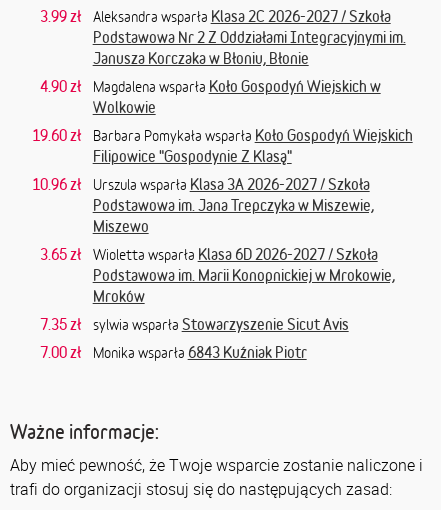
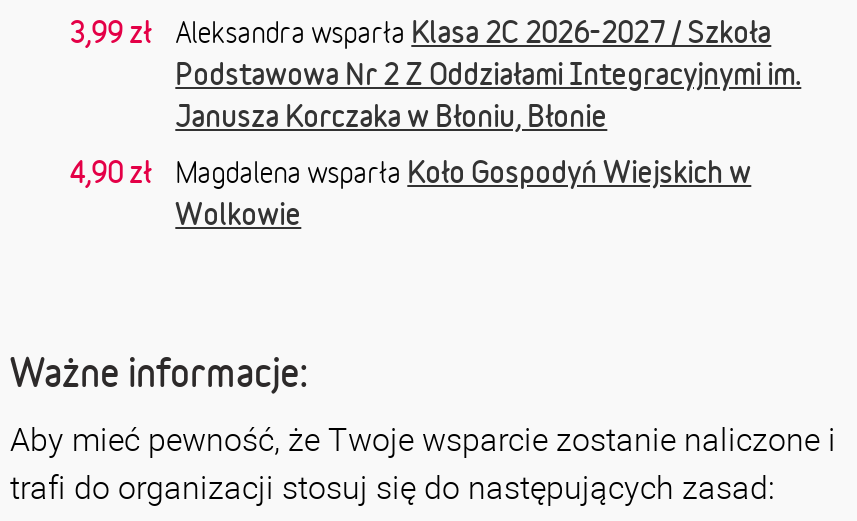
- 3.99 zł Aleksandra wsparła Klasa 2C 2026-2027 / Szkoła
+ 3,99 zł Aleksandra wsparła Klasa 2C 2026-2027 / Szkoła

- 4.90 zł Magdalena wsparła Koło Gospodyń Wiejskich w
+ 4,90 zł Magdalena wsparła Koło Gospodyń Wiejskich w

- 19.60 zł
- Barbara Pomykała wsparła Koło Gospodyń Wiejskich
- Filipowice "Gospodynie Z Klasą"
- 10.96 zł
- Urszula wsparła Klasa 3A 2026-2027 / Szkoła
- Podstawowa im. Jana Trepczyka w Miszewie,
- Miszewo
- 3.65 zł
- Wioletta wsparła Klasa 6D 2026-2027 / Szkoła
- Podstawowa im. Marii Konopnickiej w Mrokowie,
- Mroków
- 7.35 zł
- sylwia wsparła Stowarzyszenie Sicut Avis
- 7.00 zł
- Monika wsparła 6843 Kuźniak Piotr
